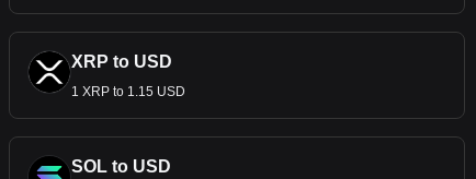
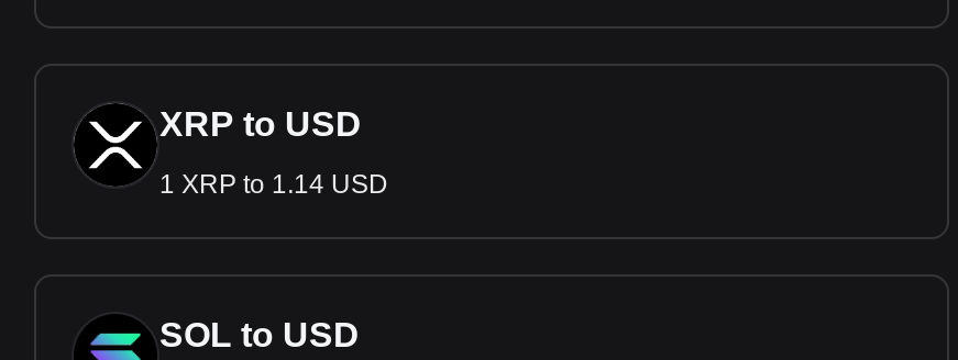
- 1 XRP to 1.15 USD
+ 1 XRP to 1.14 USD
